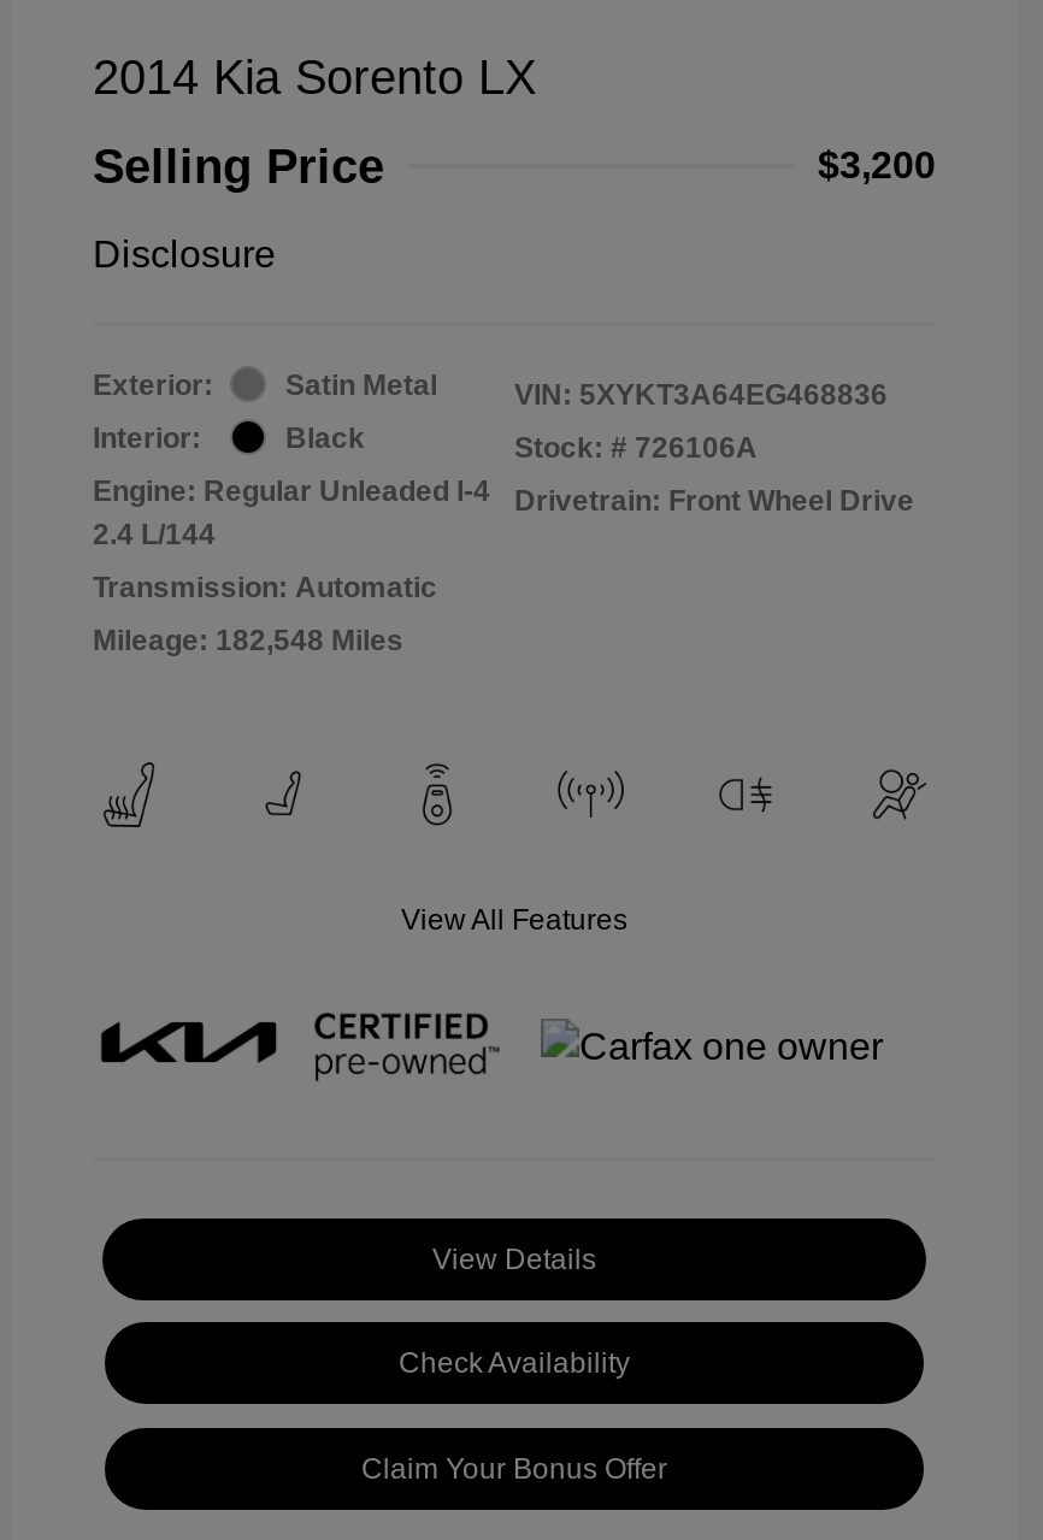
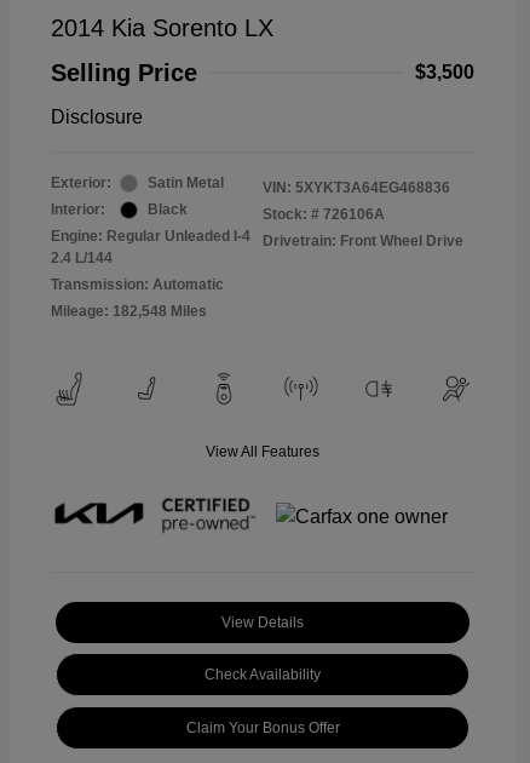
- $3,200
+ $3,500
